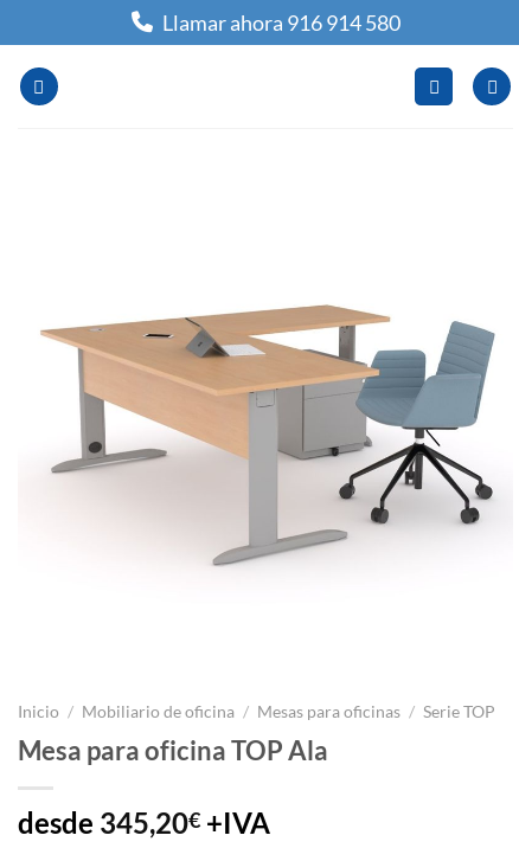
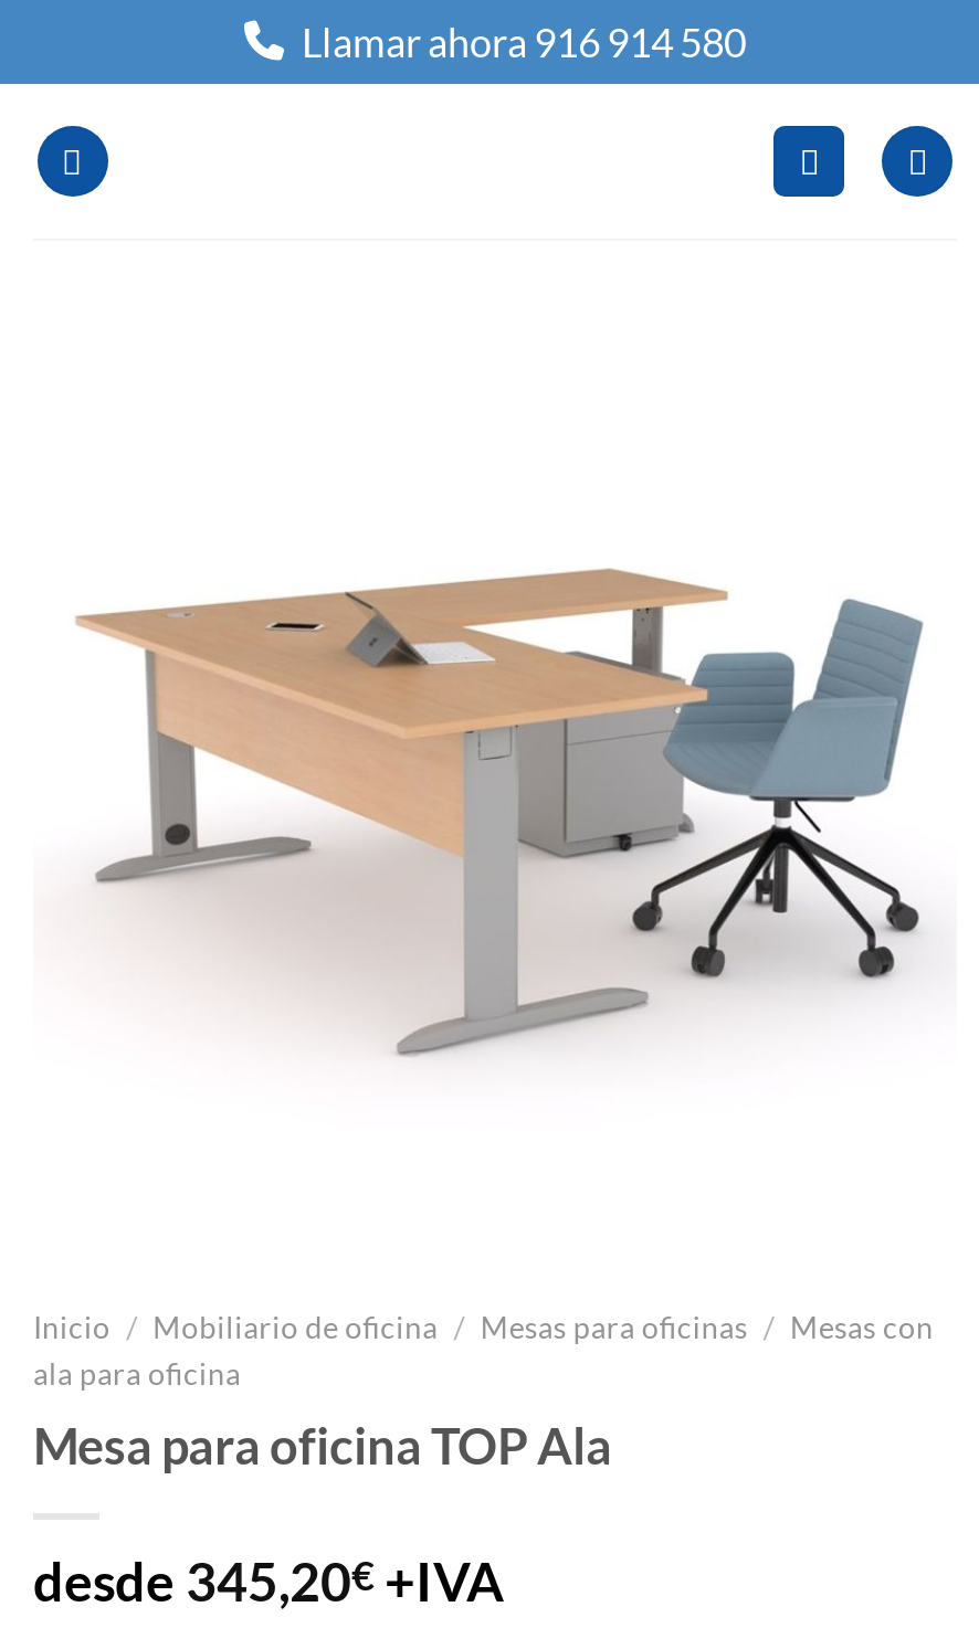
- Inicio / Mobiliario de oficina / Mesas para oficinas / Serie TOP
+ Inicio / Mobiliario de oficina / Mesas para oficinas / Mesas con
+ ala para oficina
